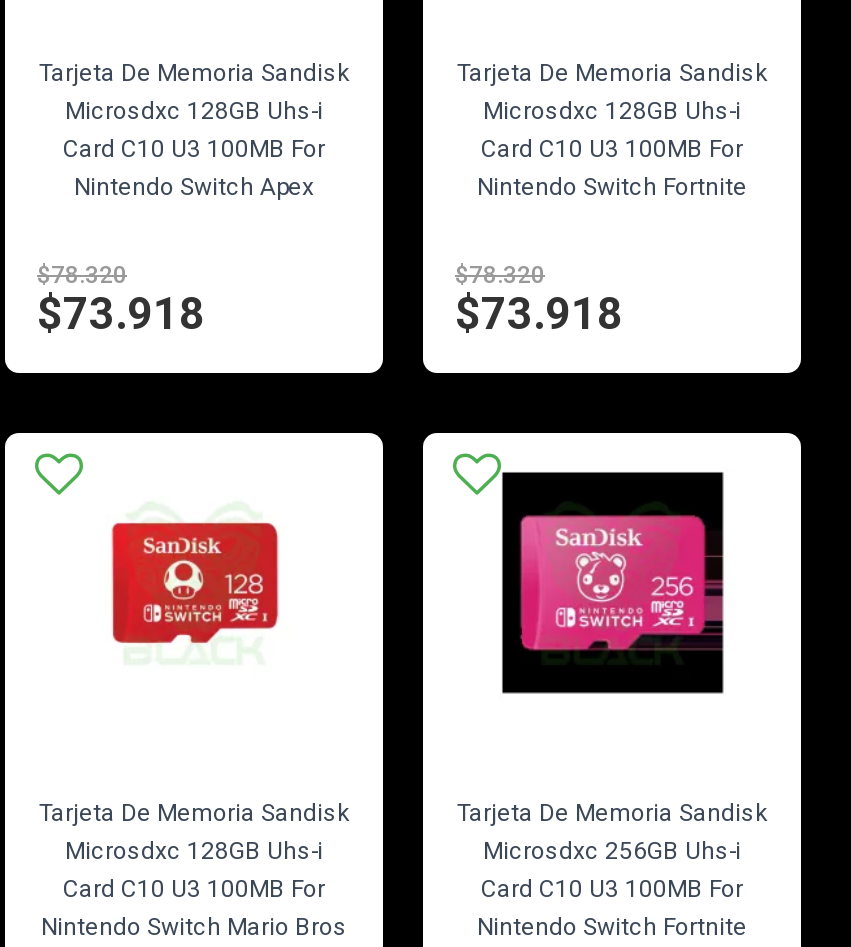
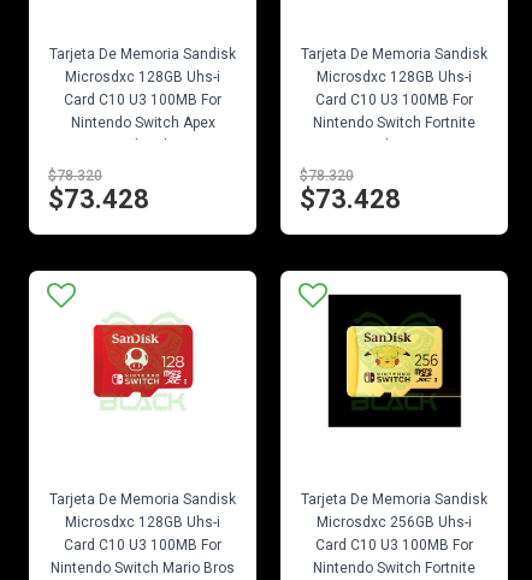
- $73.918
+ $73.428

- $73.918
+ $73.428

- [image]
+ [image]
